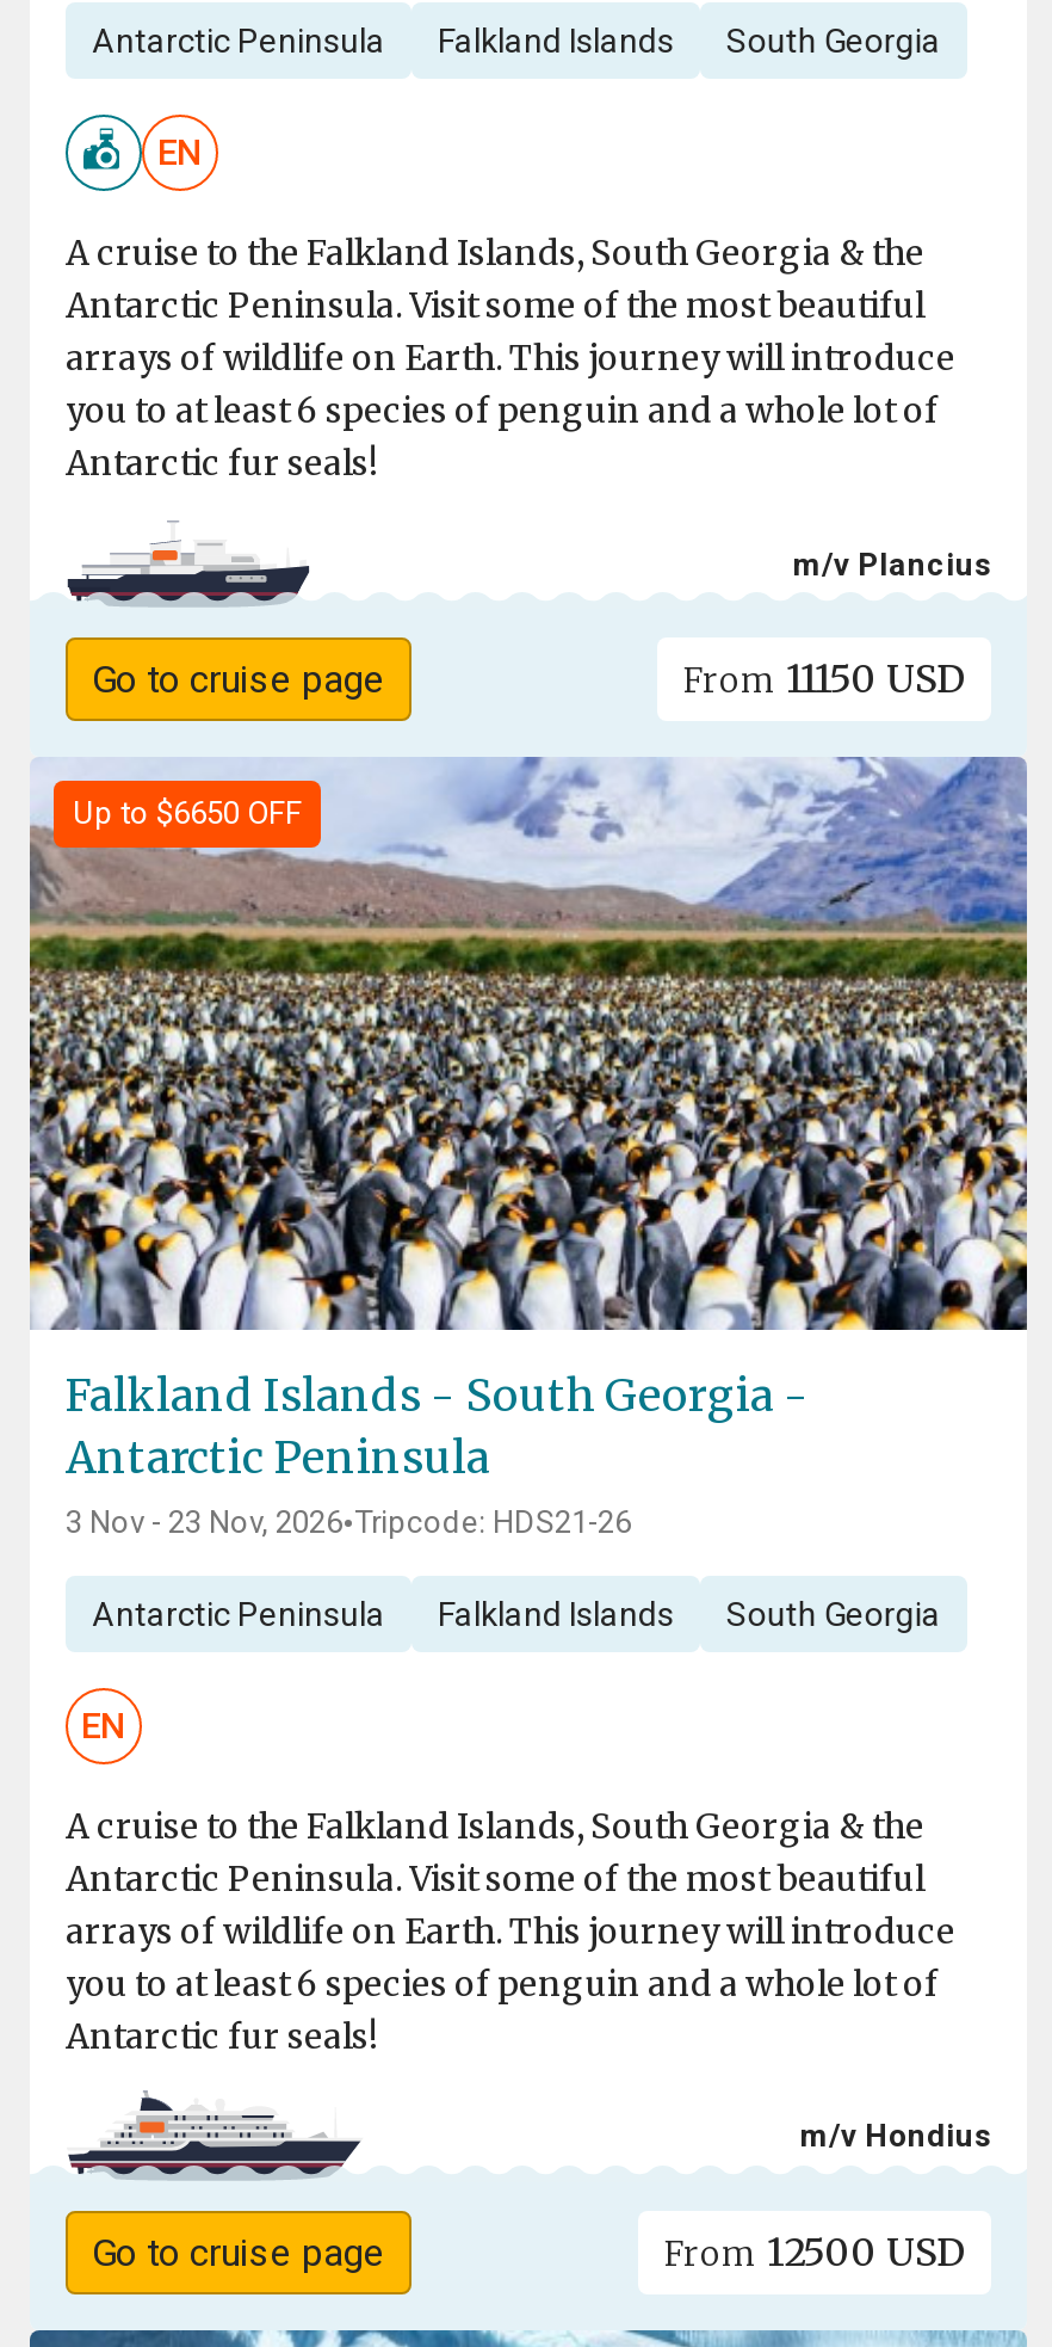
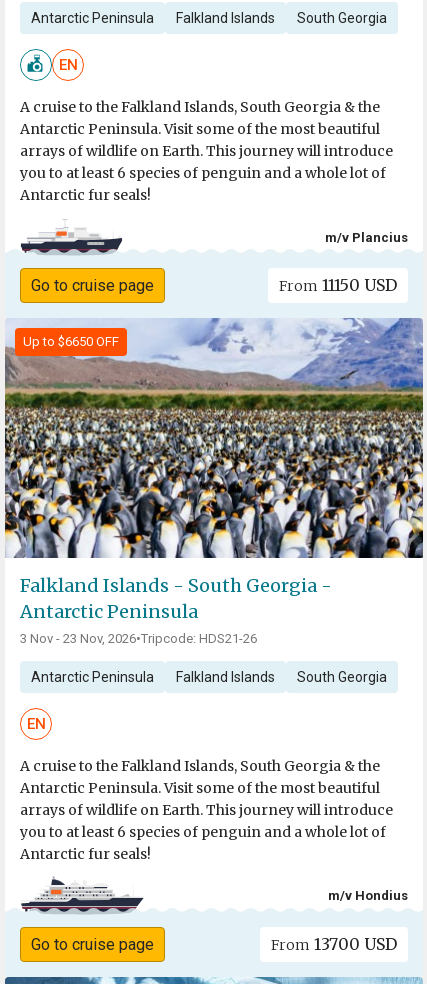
- From 12500 USD
+ From 13700 USD
